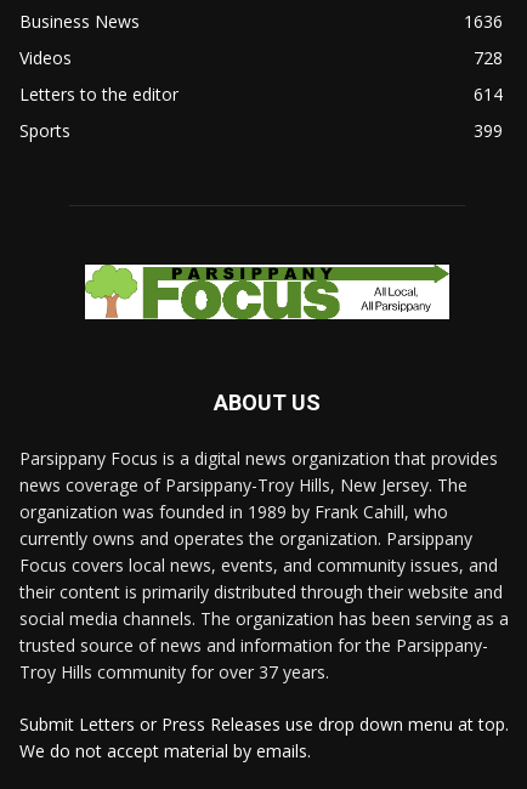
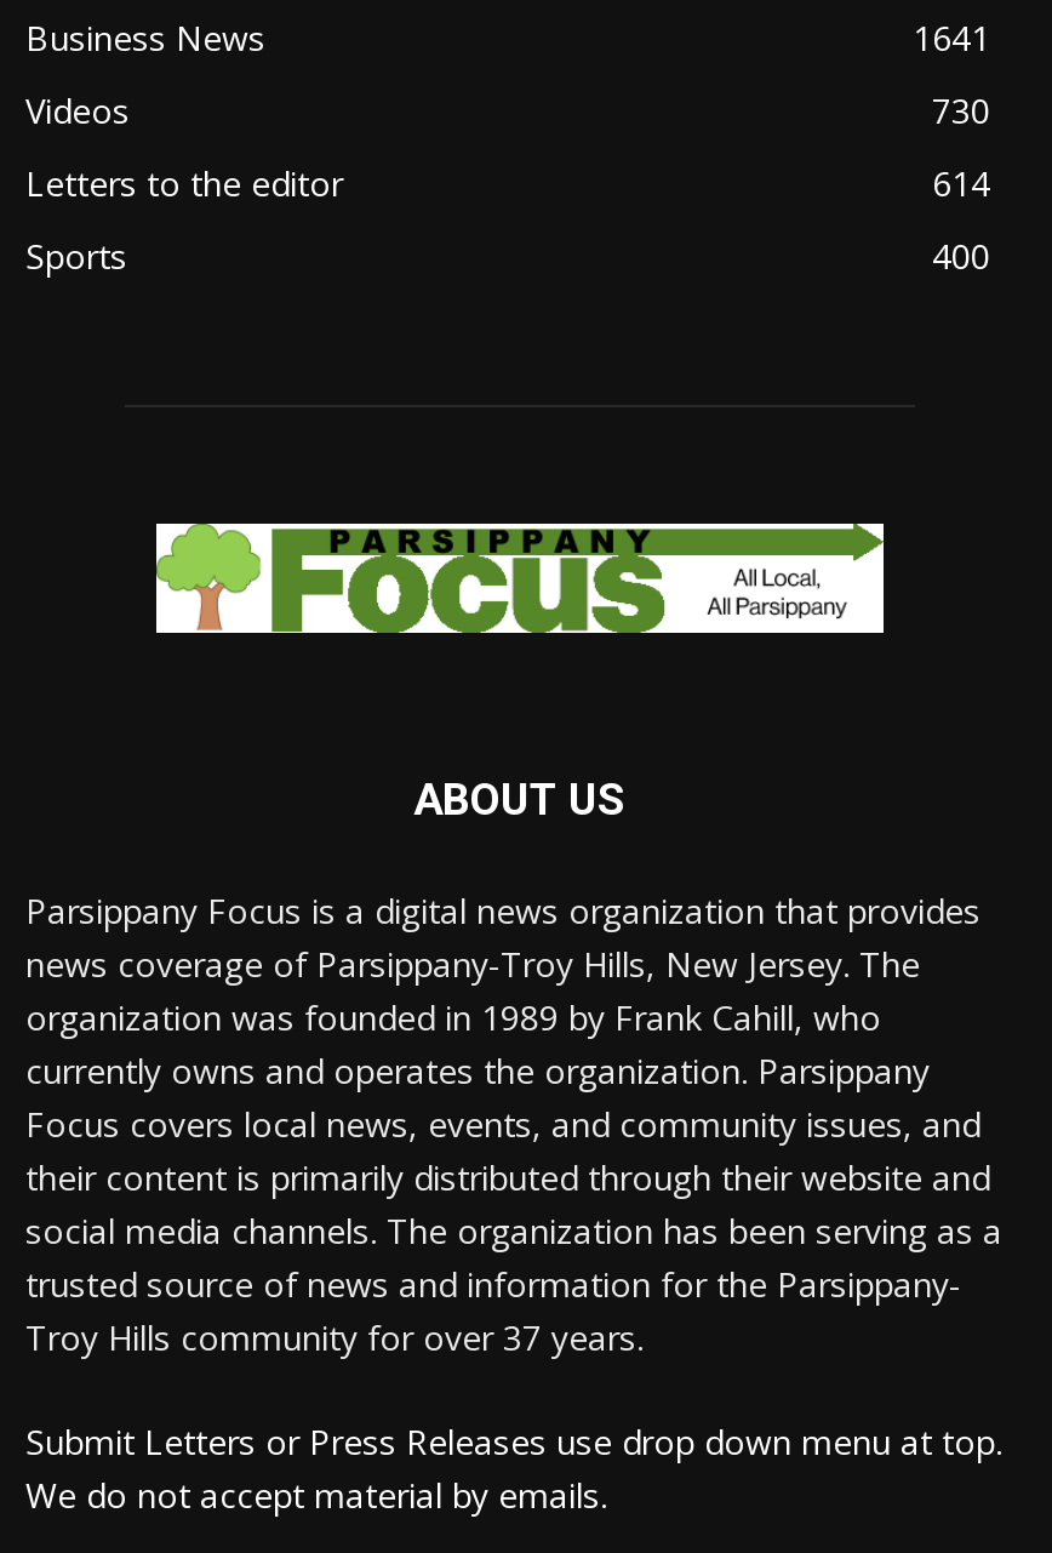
- 1636
+ 1641

- 728
+ 730

- 399
+ 400
